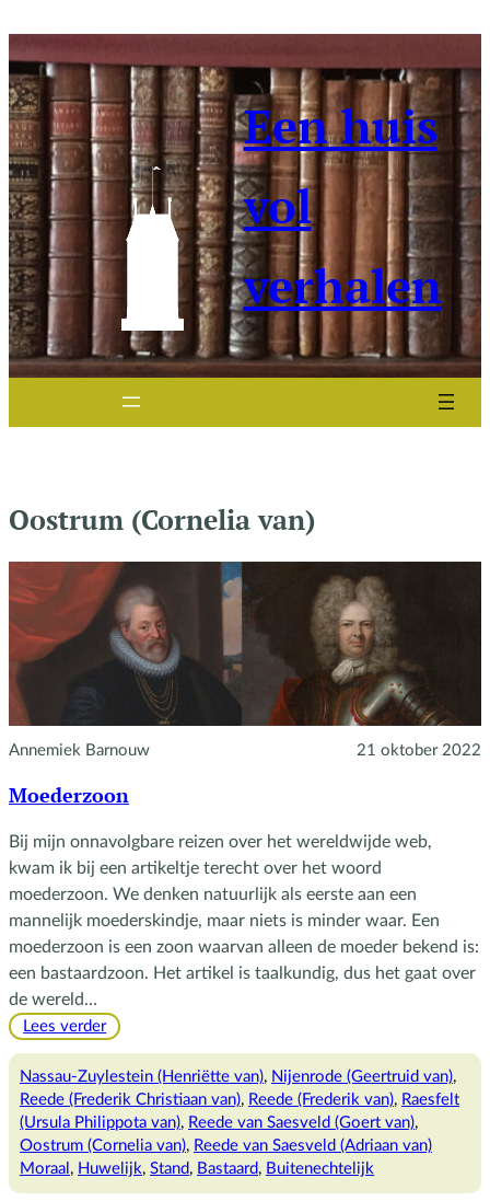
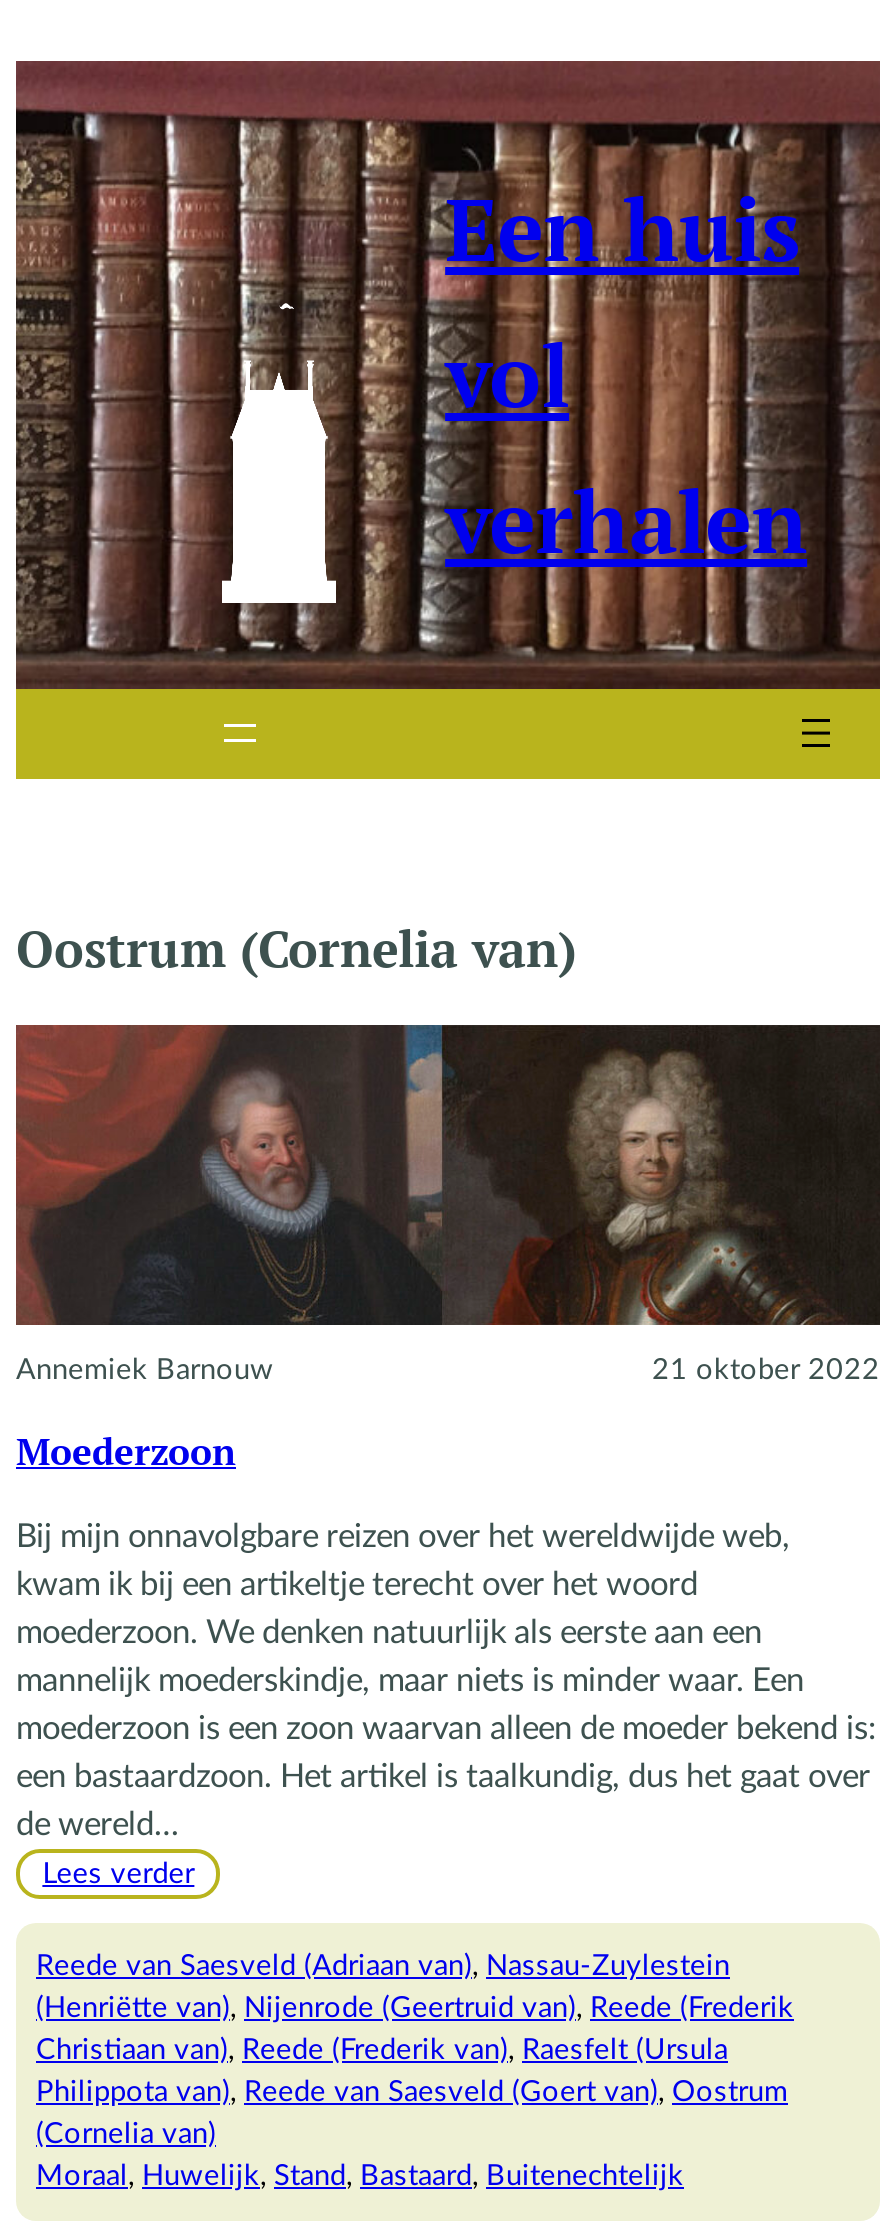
- Nassau-Zuylestein (Henriëtte van), Nijenrode (Geertruid van) ,
- Reede (Frederik Christiaan van), Reede (Frederik van), Raesfelt
- (Ursula Philippota van), Reede van Saesveld (Goert van) ,
- Oostrum (Cornelia van), Reede van Saesveld (Adriaan van)
+ Reede van Saesveld (Adriaan van), Nassau-Zuylestein
+ (Henriëtte van), Nijenrode (Geertruid van), Reede (Frederik
+ Christiaan van), Reede (Frederik van), Raesfelt (Ursula
+ Philippota van), Reede van Saesveld (Goert van), Oostrum
+ (Cornelia van)
